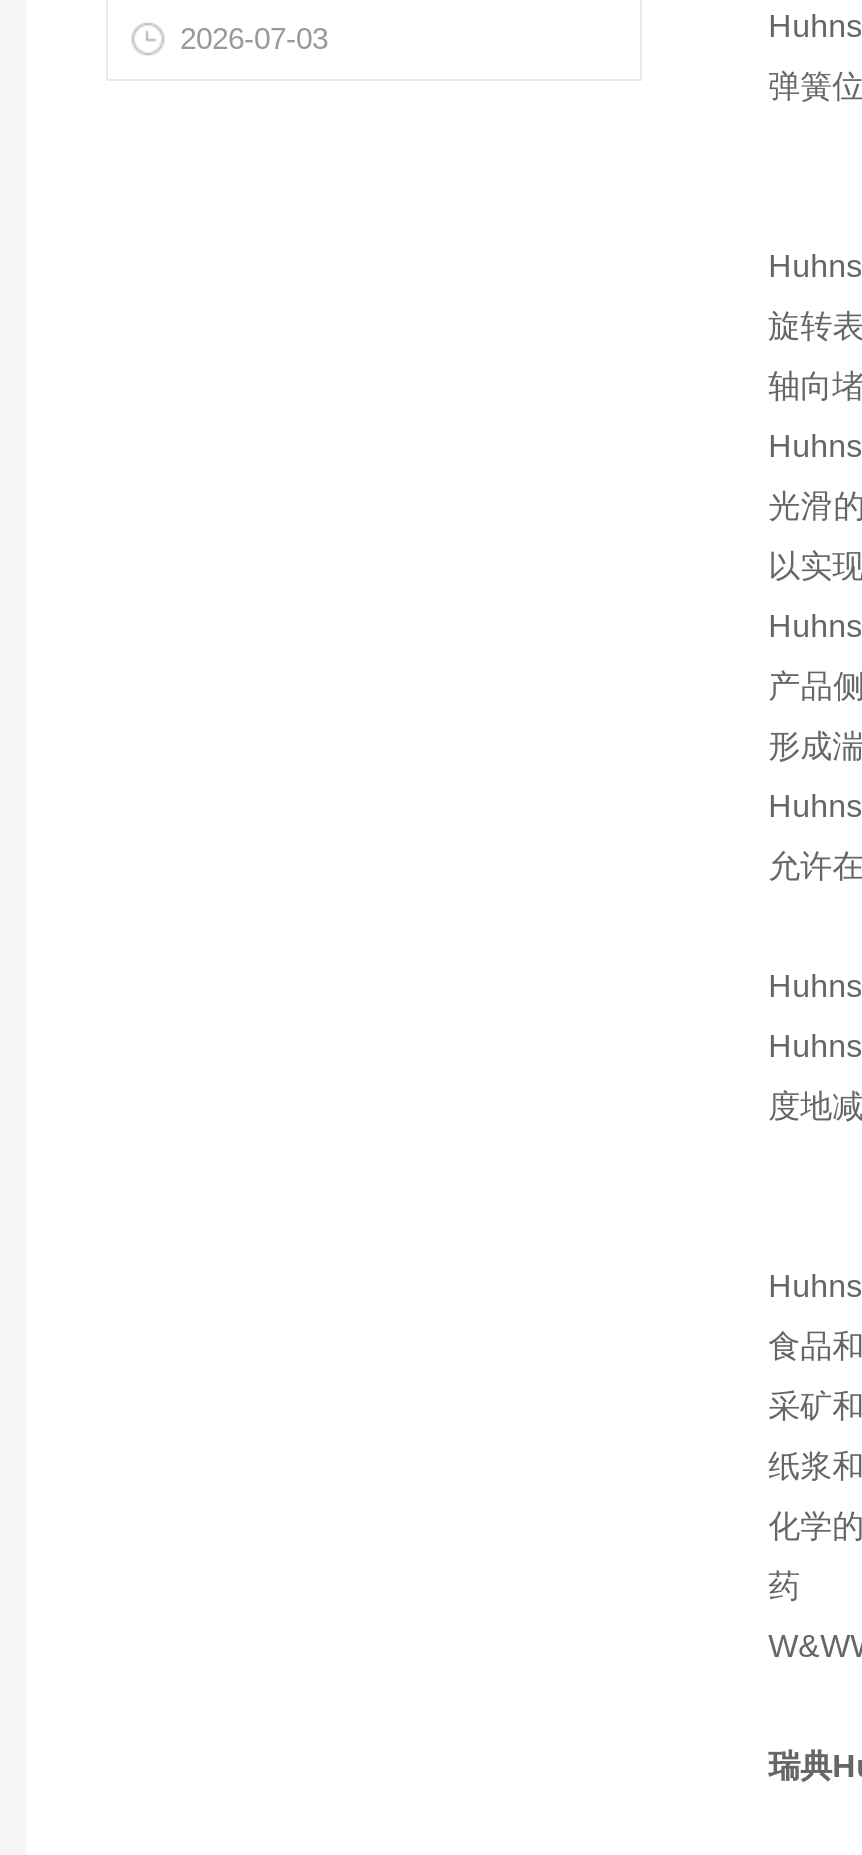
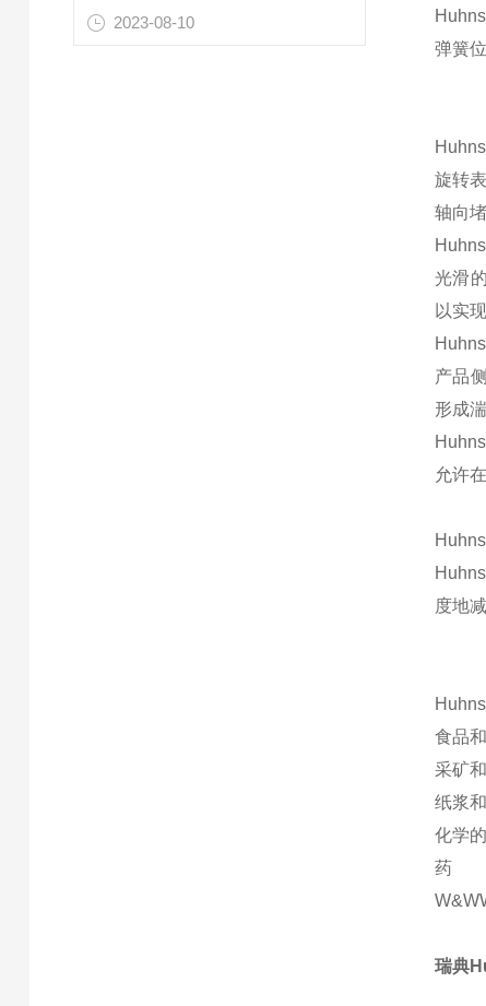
- 2026-07-03
+ 2023-08-10
